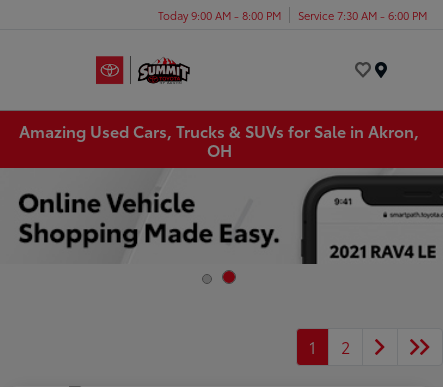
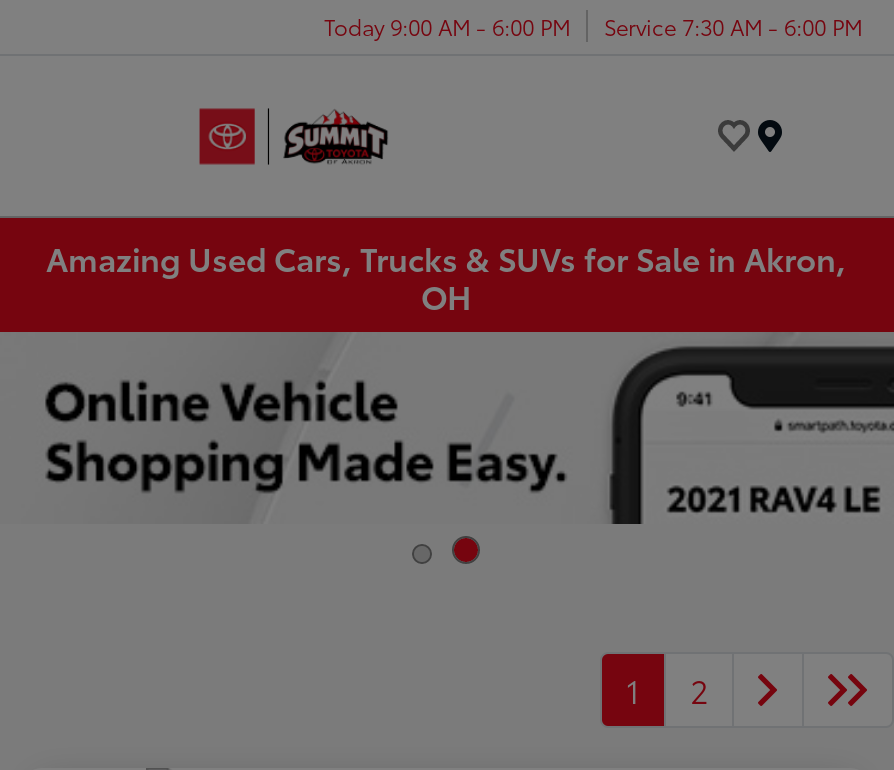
- Today 9:00 AM - 8:00 PM Service 7:30 AM - 6:00 PM
+ Today 9:00 AM - 6:00 PM Service 7:30 AM - 6:00 PM
